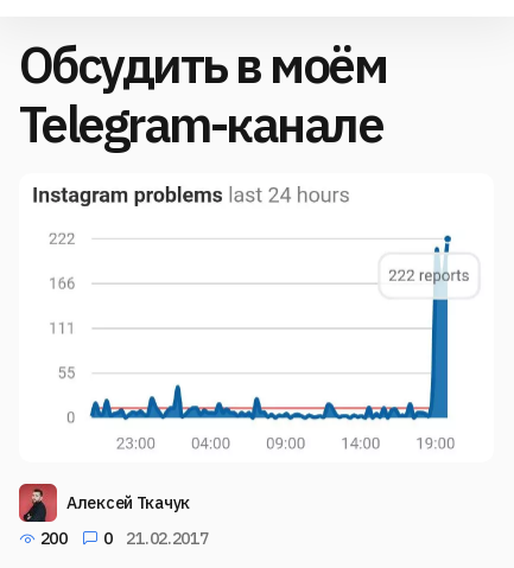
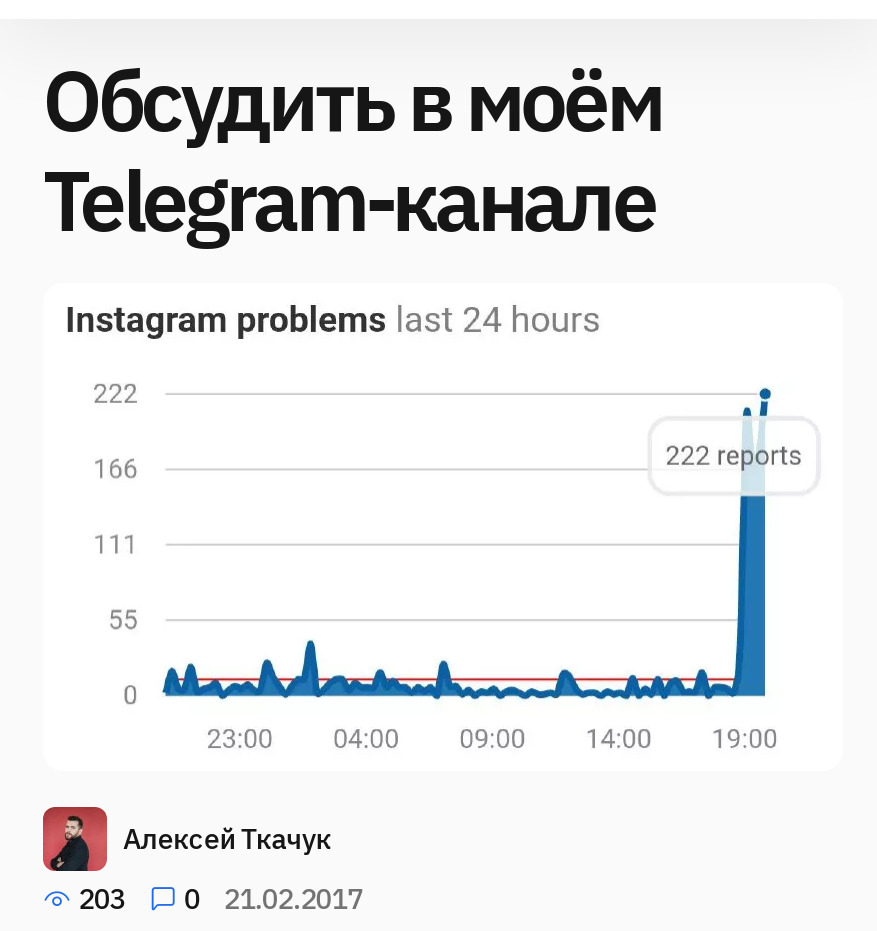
- 200 0 21.02.2017
+ 203 0 21.02.2017
